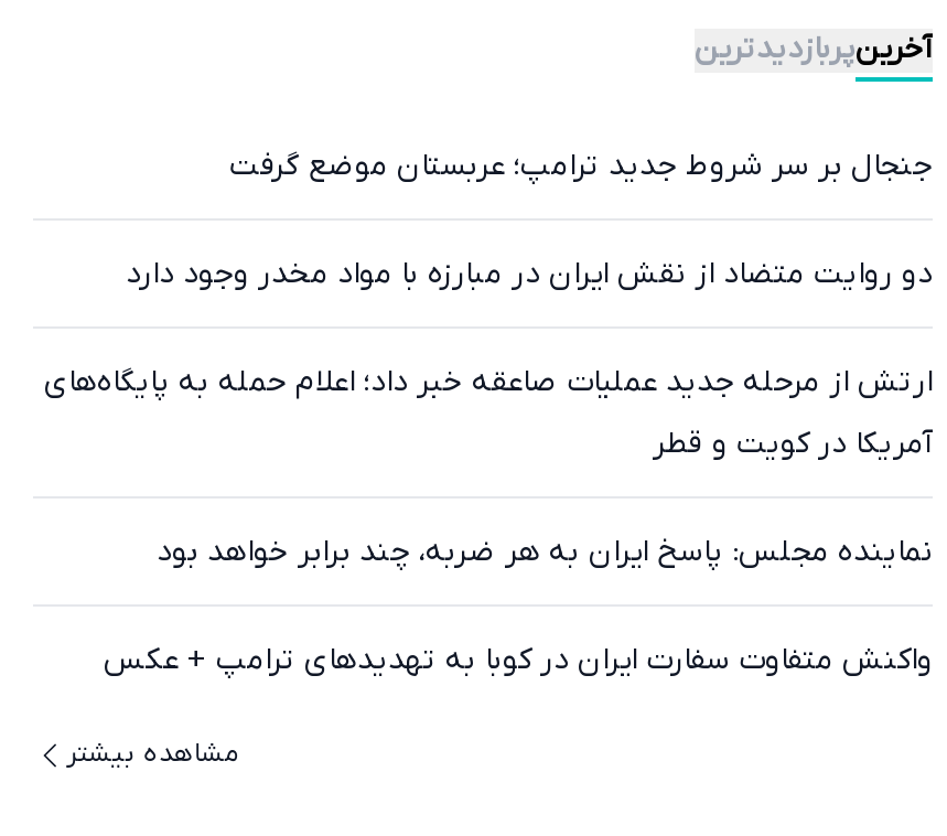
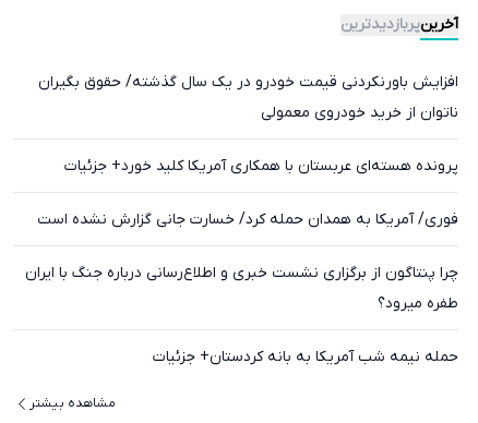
- جنجال بر سر شروط جدید ترامپ؛ عربستان موضع گرفت
- دو روایت متضاد از نقش ایران در مبارزه با مواد مخدر وجود دارد
- ارتش از مرحله جدید عملیات صاعقه خبر داد؛ اعلام حمله به پایگاه‌های
- آمریکا در کویت و قطر
- نماینده مجلس: پاسخ ایران به هر ضربه، چند برابر خواهد بود
- واکنش متفاوت سفارت ایران در کوبا به تهدیدهای ترامپ + عکس
+ افزایش باورنکردنی قیمت خودرو در یک سال گذشته/ حقوق بگیران
+ ناتوان از خرید خودروی معمولی
+ پرونده هسته‌ای عربستان با همکاری آمریکا کلید خورد+ جزئیات
+ فوری/ آمریکا به همدان حمله کرد/ خسارت جانی گزارش نشده است
+ چرا پنتاگون از برگزاری نشست خبری و اطلاع‌رسانی درباره جنگ با ایران
+ طفره میرود؟
+ حمله نیمه شب آمریکا به بانه کردستان+ جزئیات
